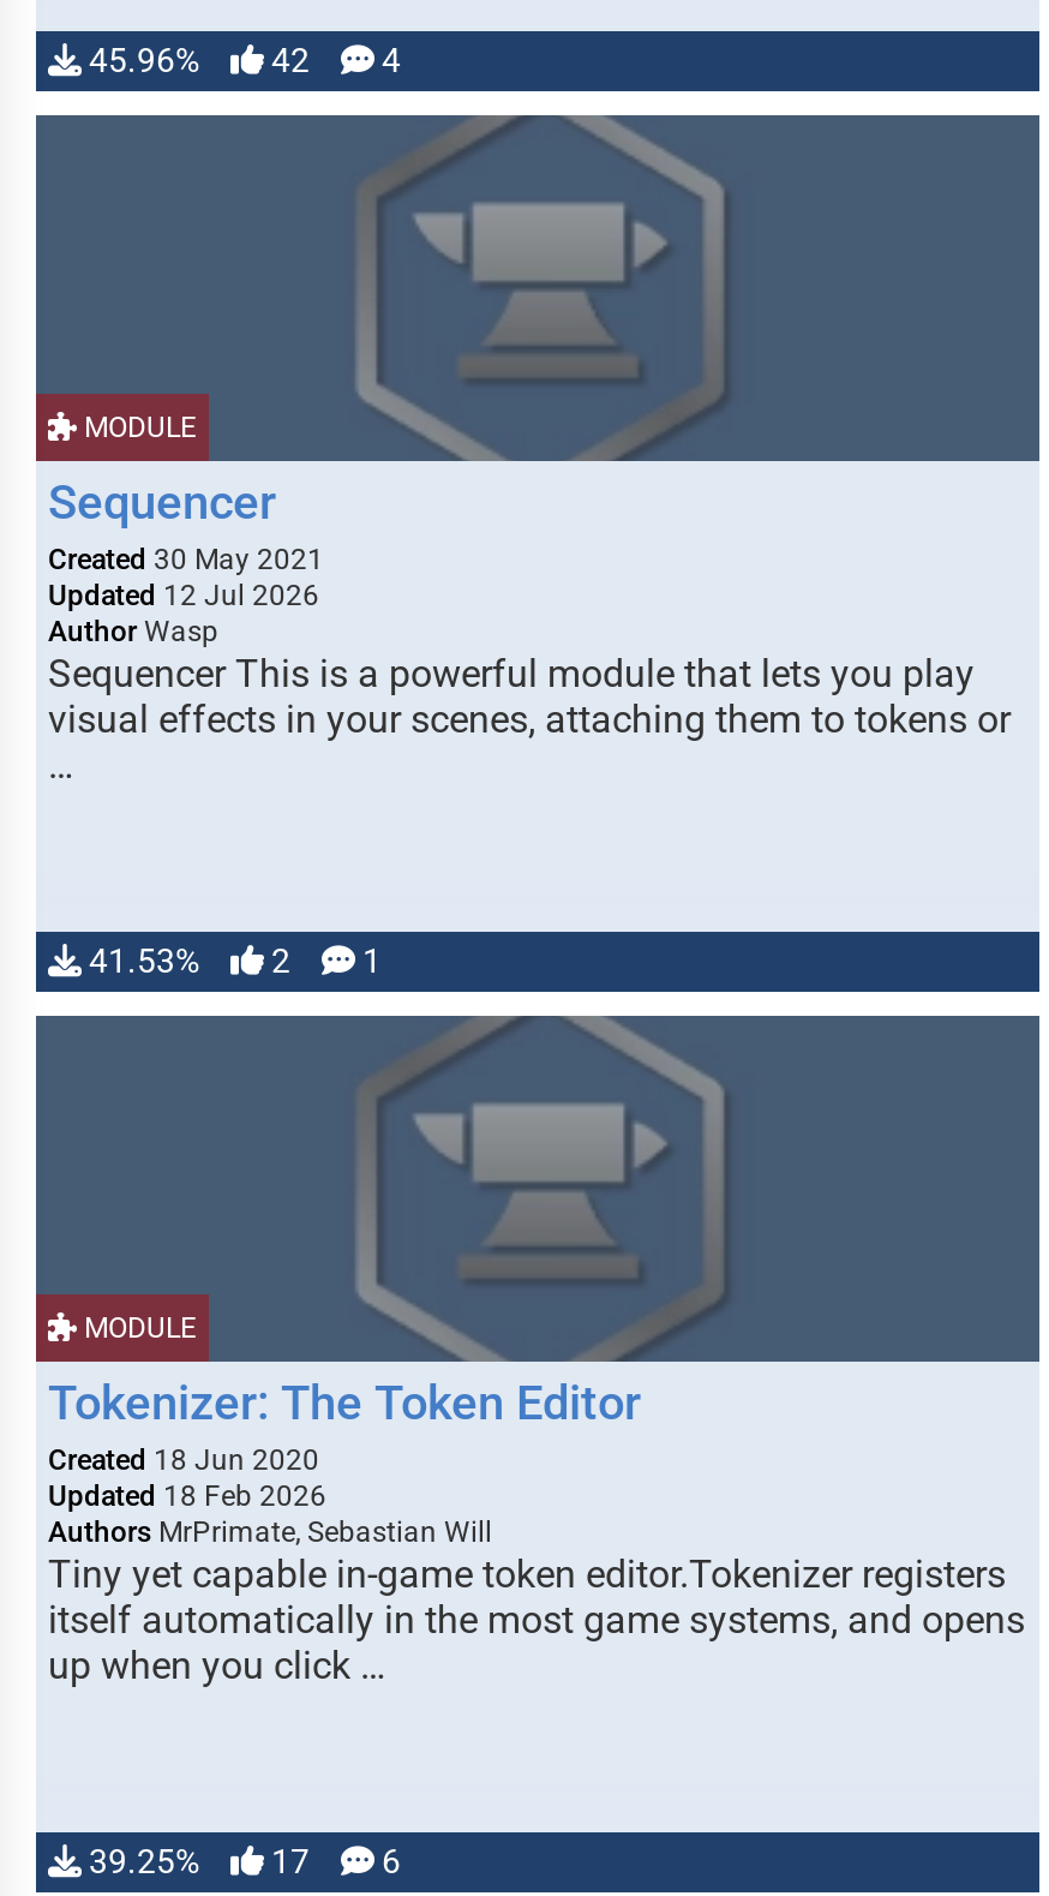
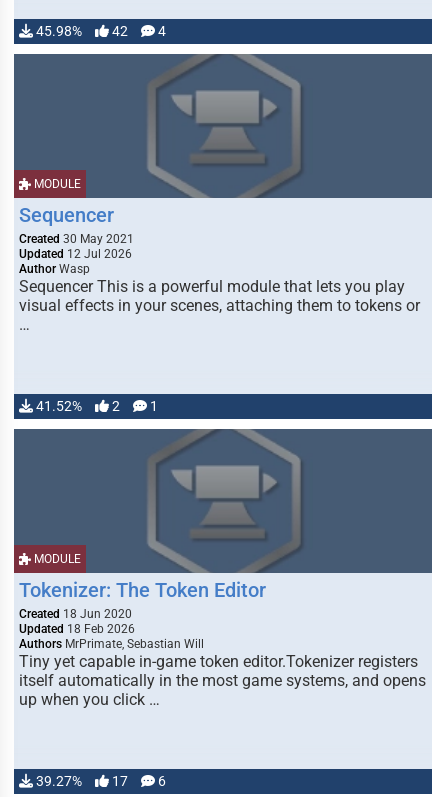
- 45.96% 42 4
+ 45.98% 42 4

- 41.53% 2 1
+ 41.52% 2 1

- 39.25% 17 6
+ 39.27% 17 6
